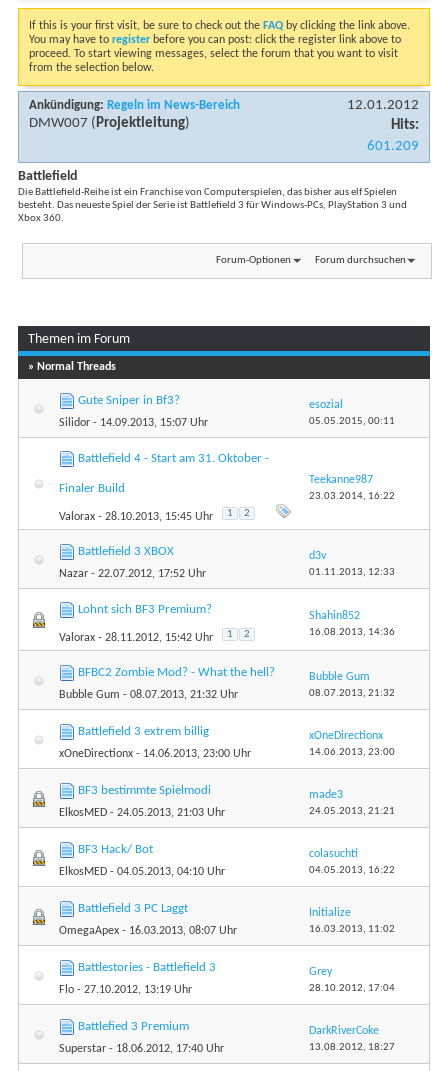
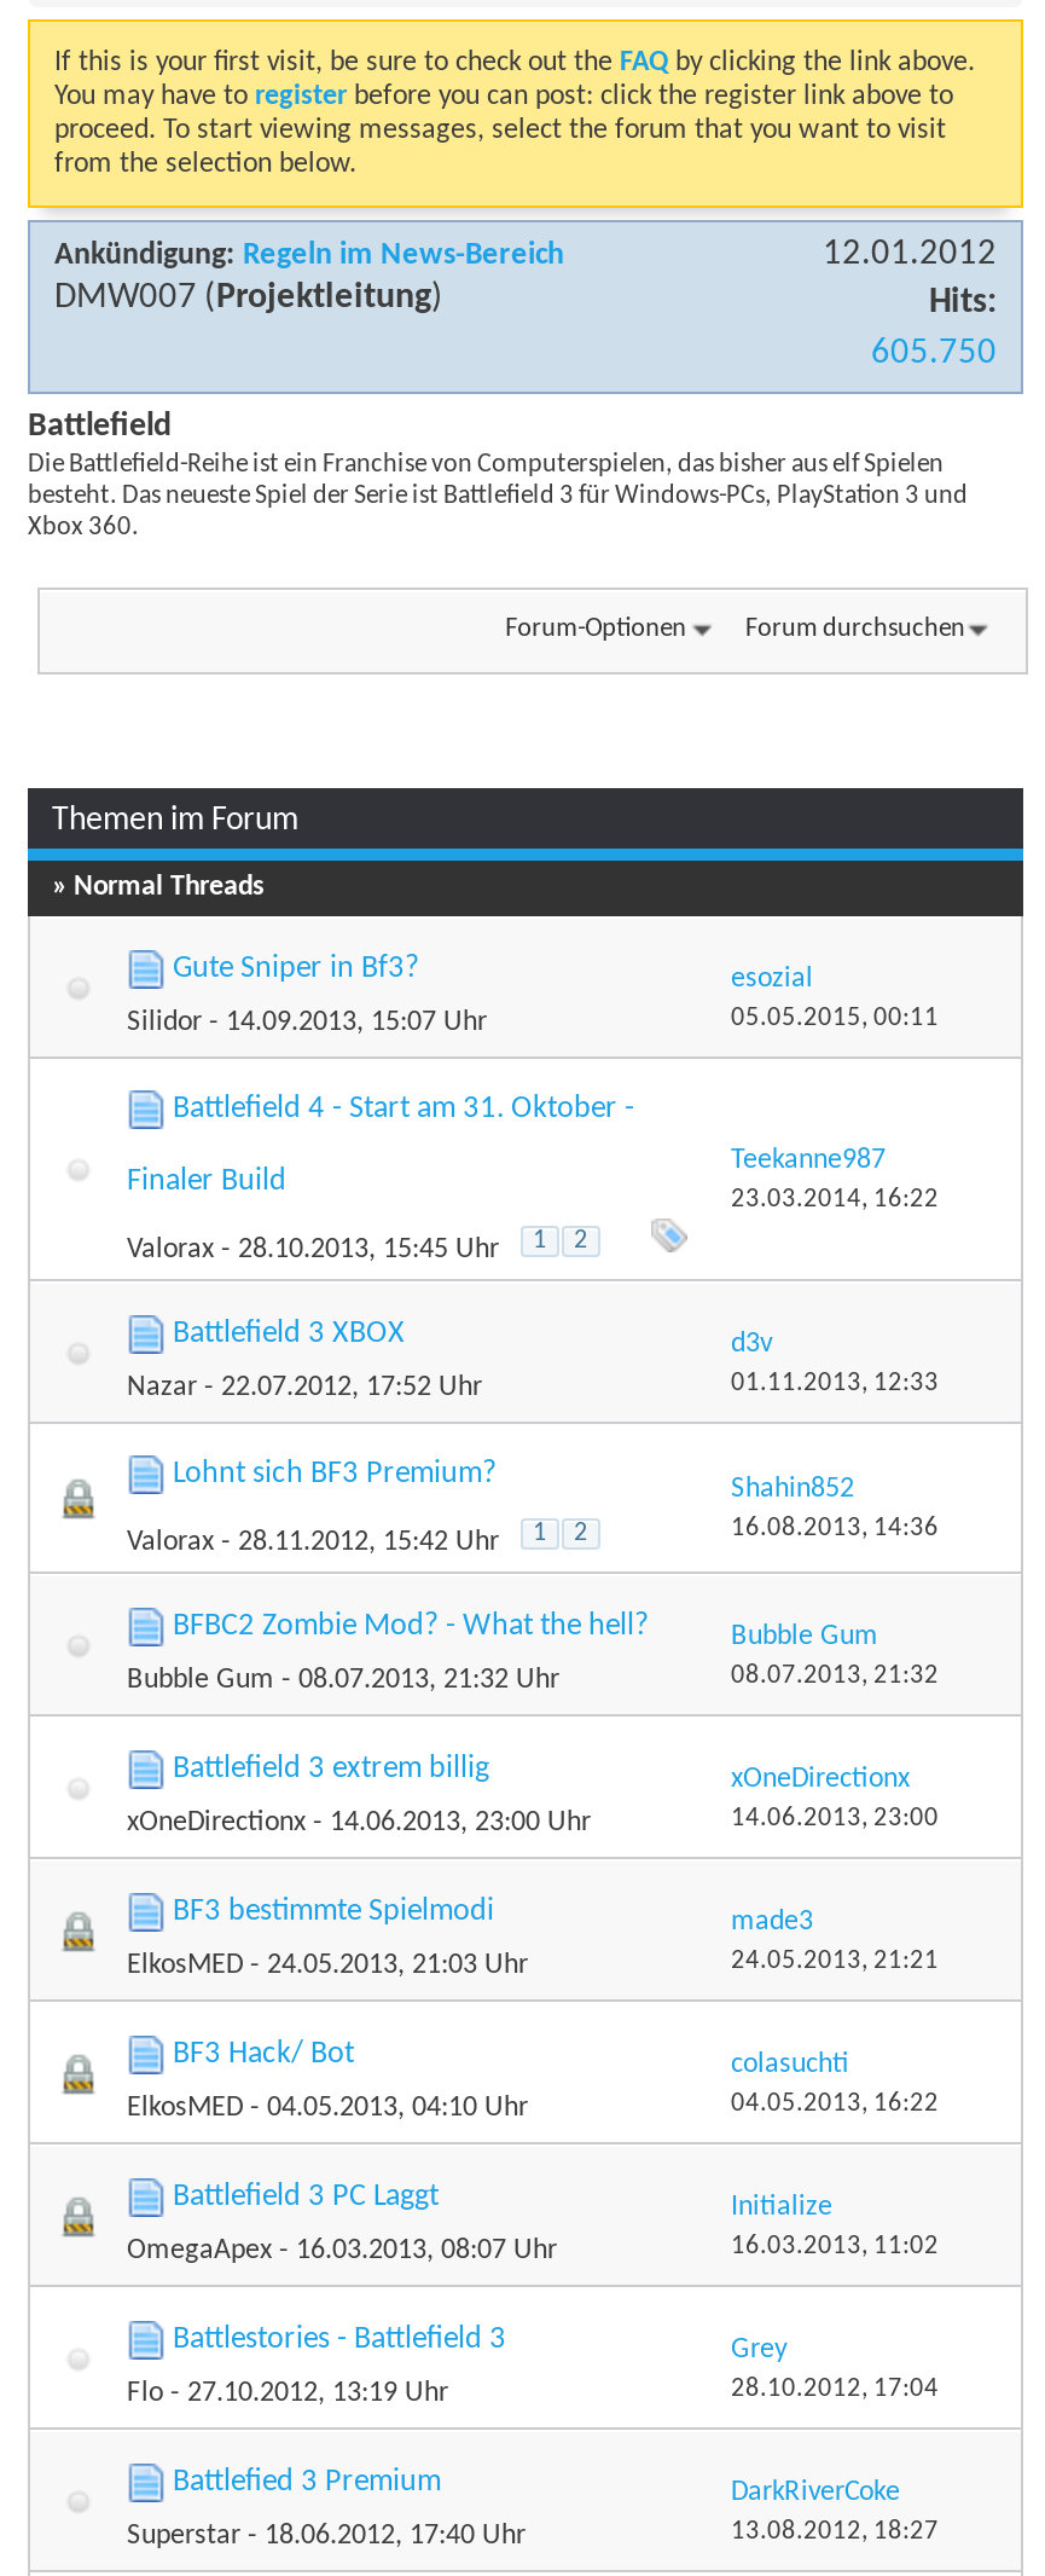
- 601.209
+ 605.750
